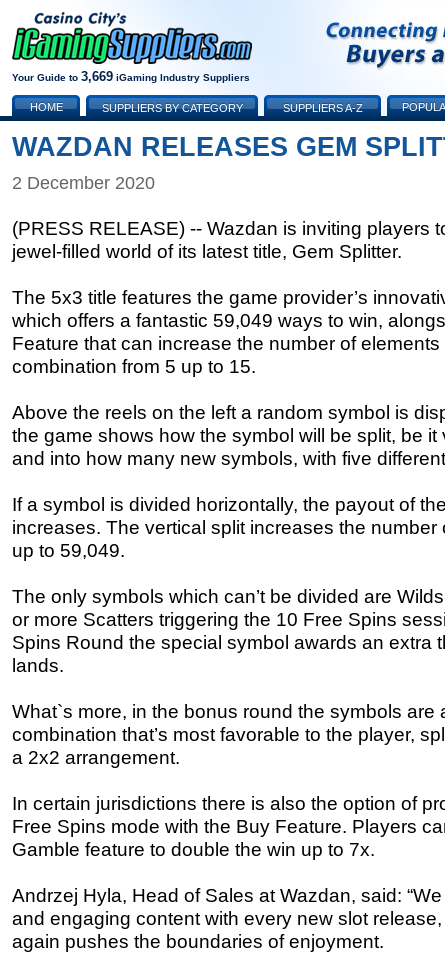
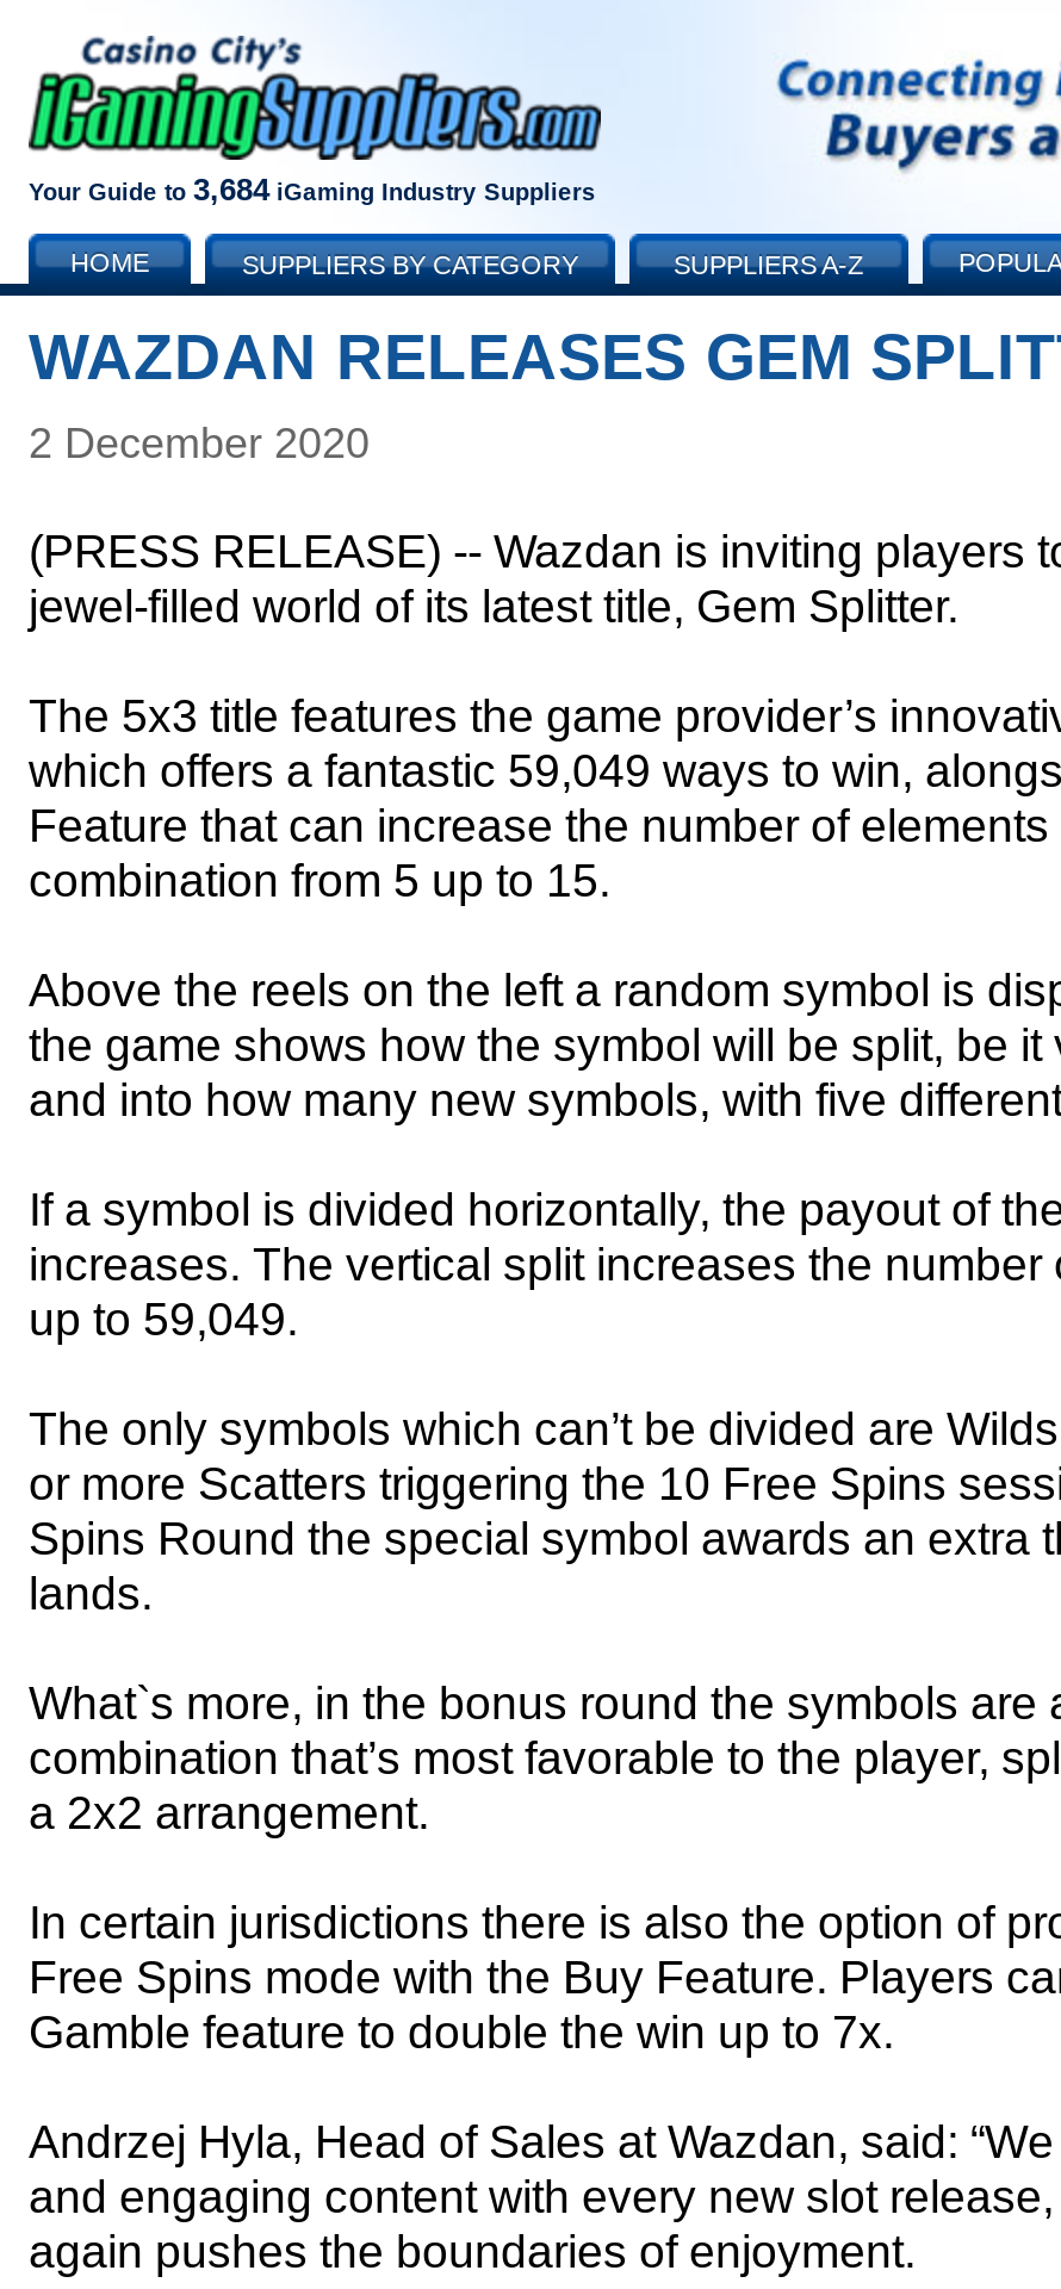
- Your Guide to 3,669 iGaming Industry Suppliers
+ Your Guide to 3,684 iGaming Industry Suppliers
